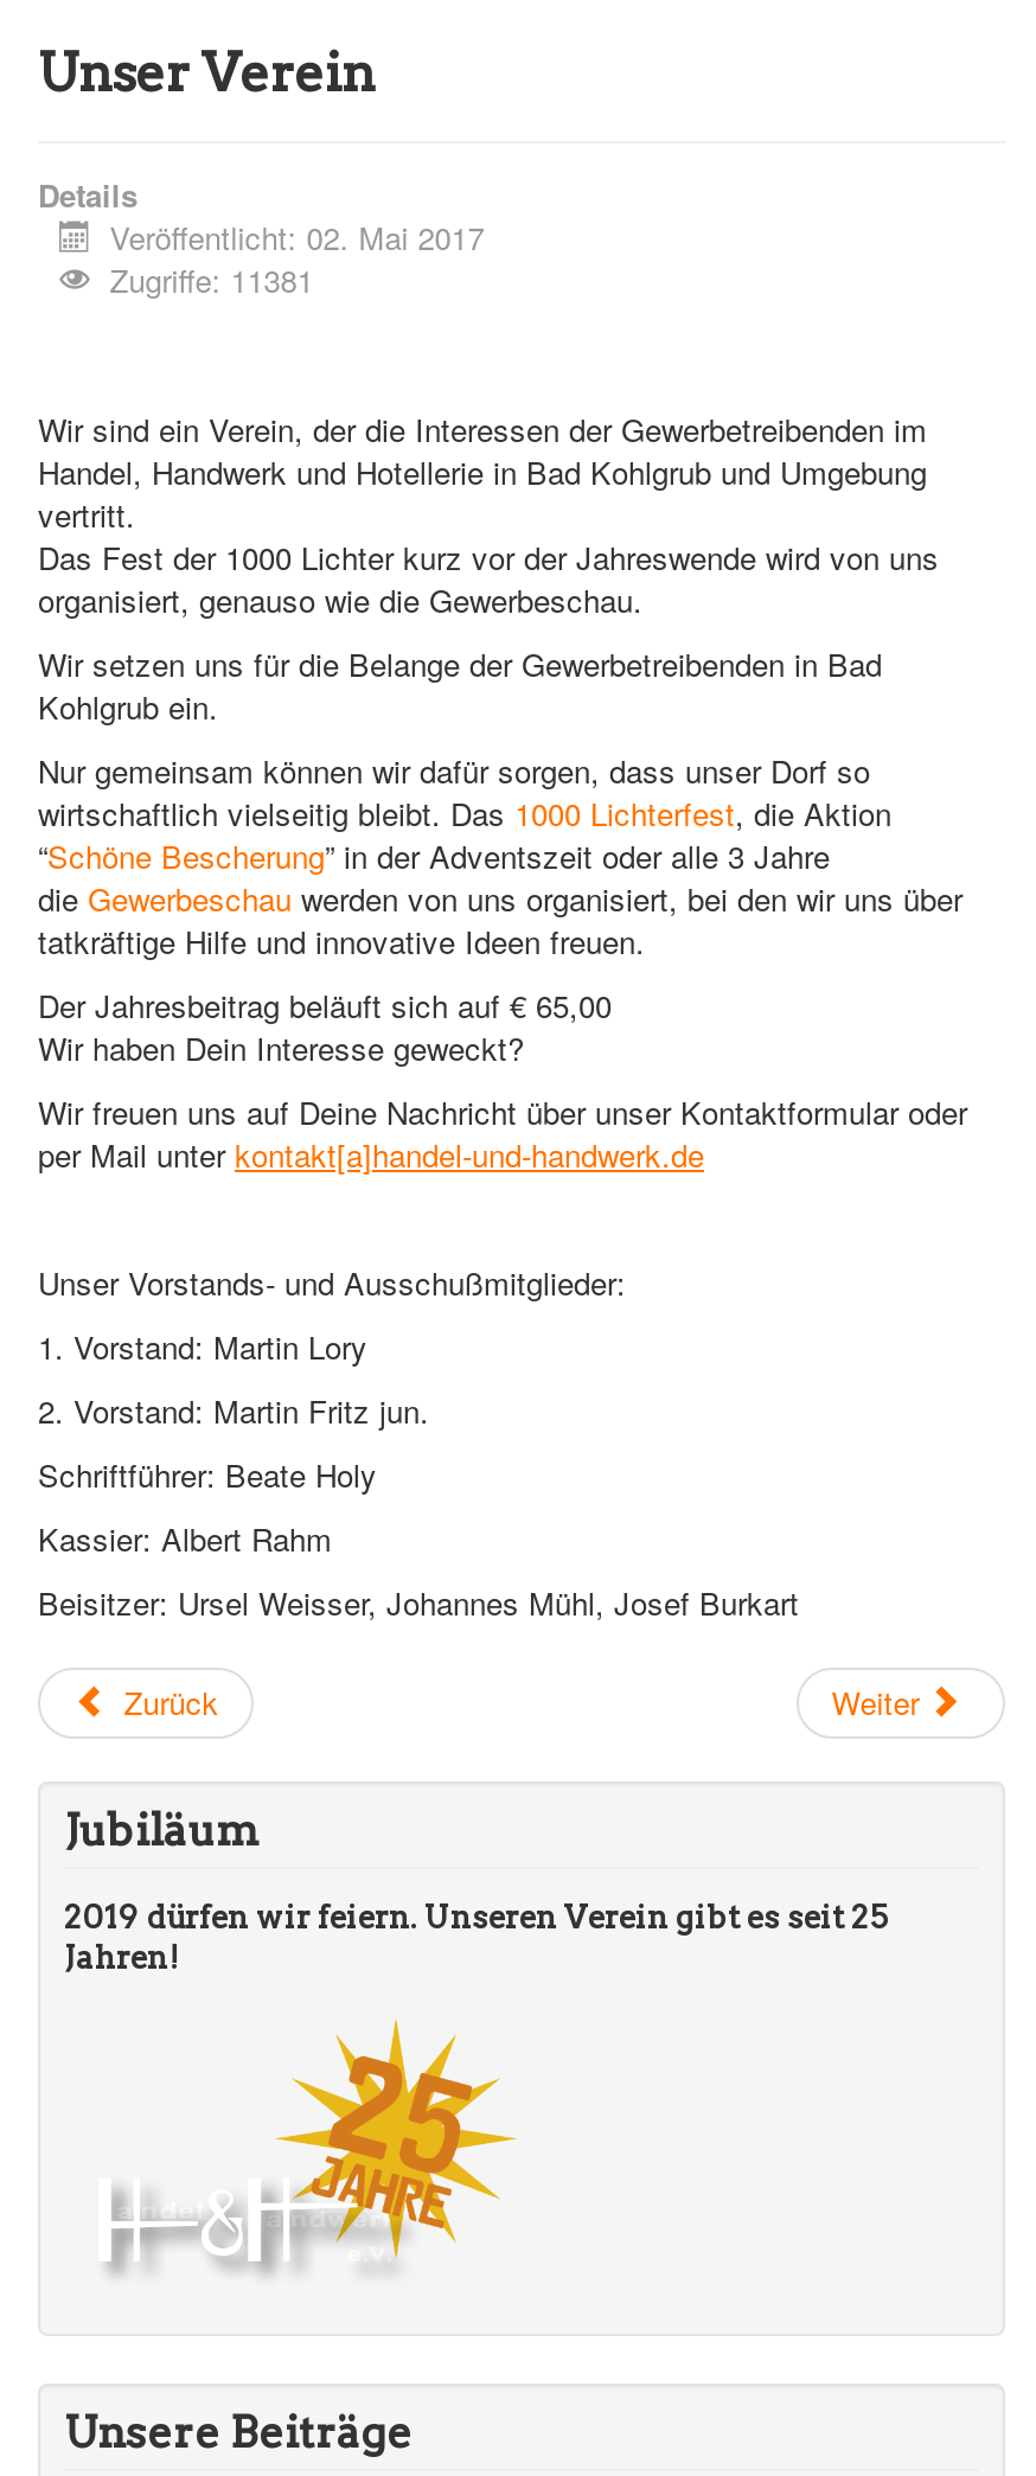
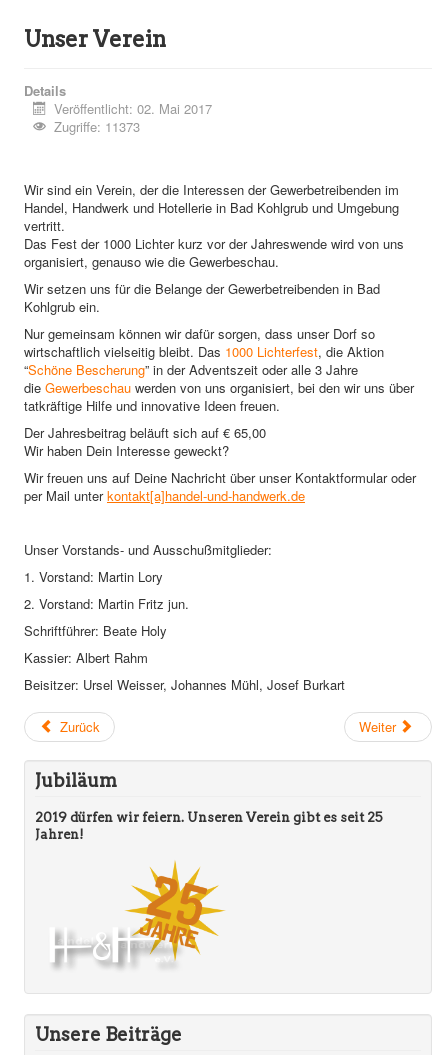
- Zugriffe: 11381
+ Zugriffe: 11373
